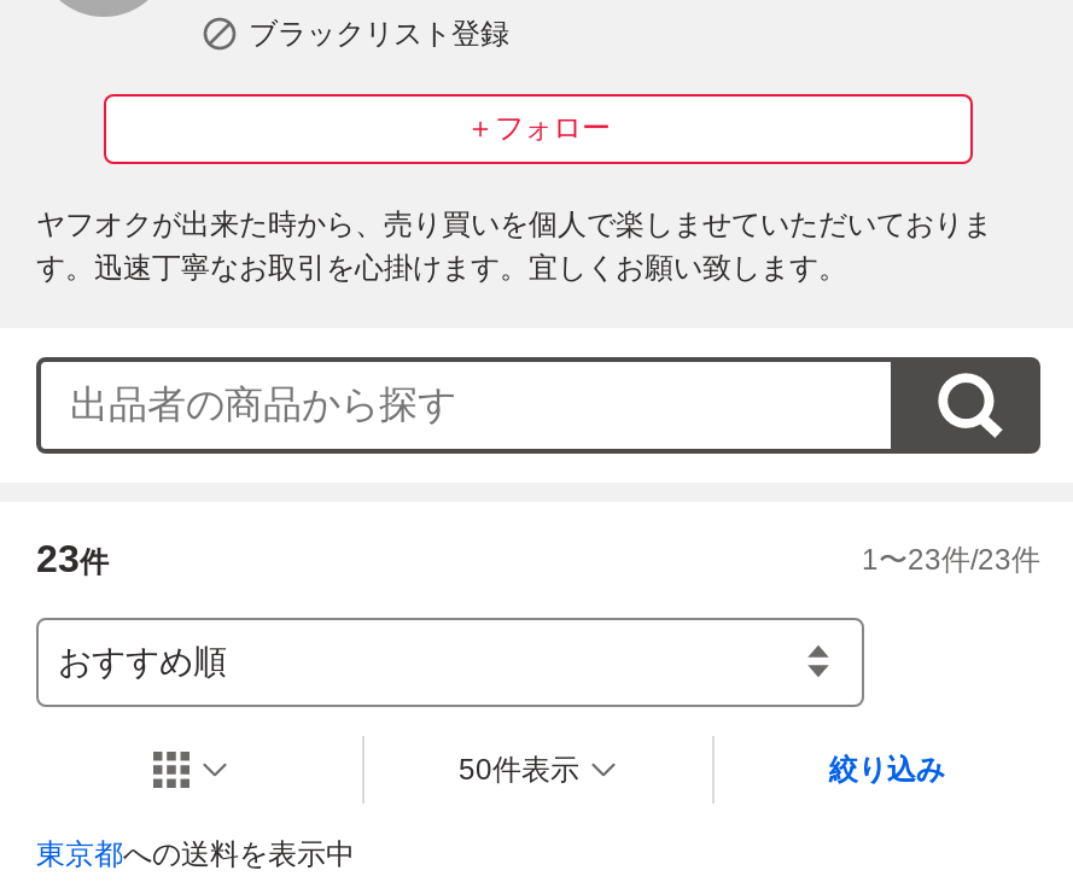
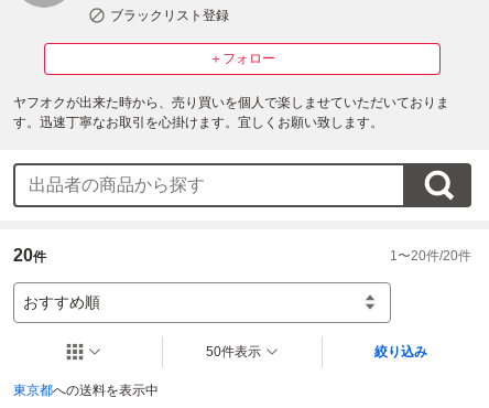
- 23件
+ 20件

- 1〜23件/23件
+ 1〜20件/20件
